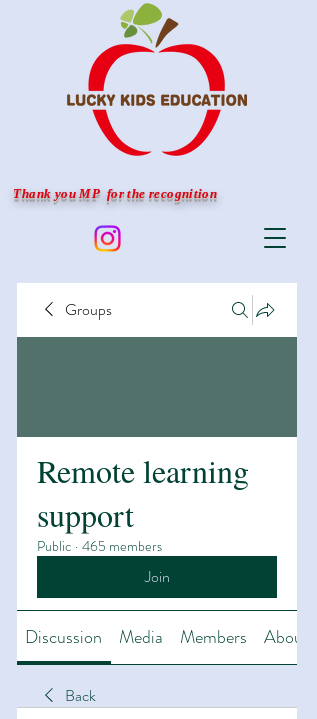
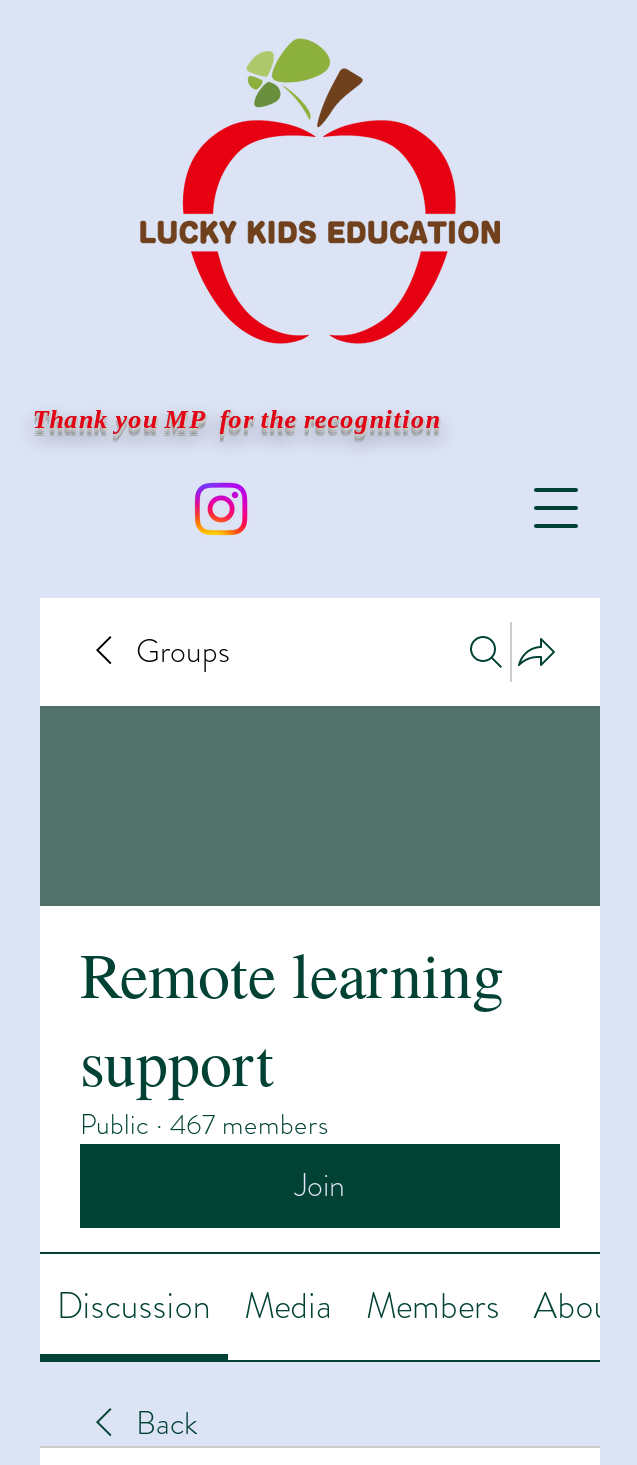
- Public · 465 members
+ Public · 467 members
